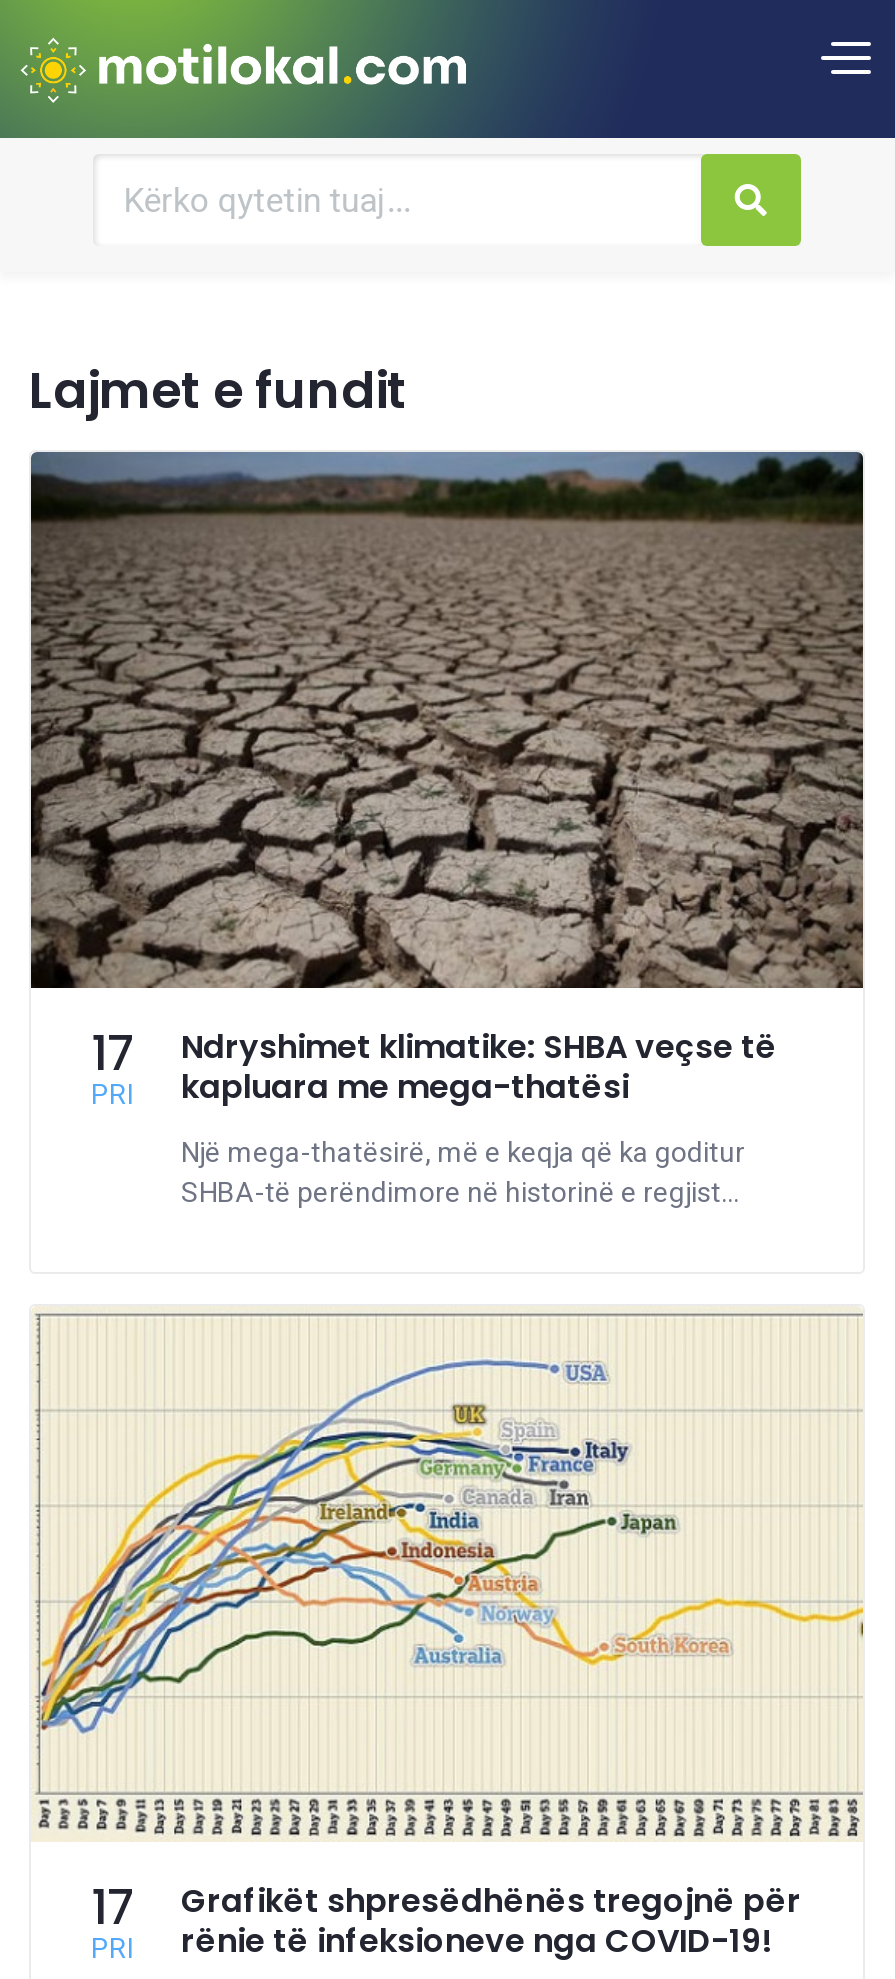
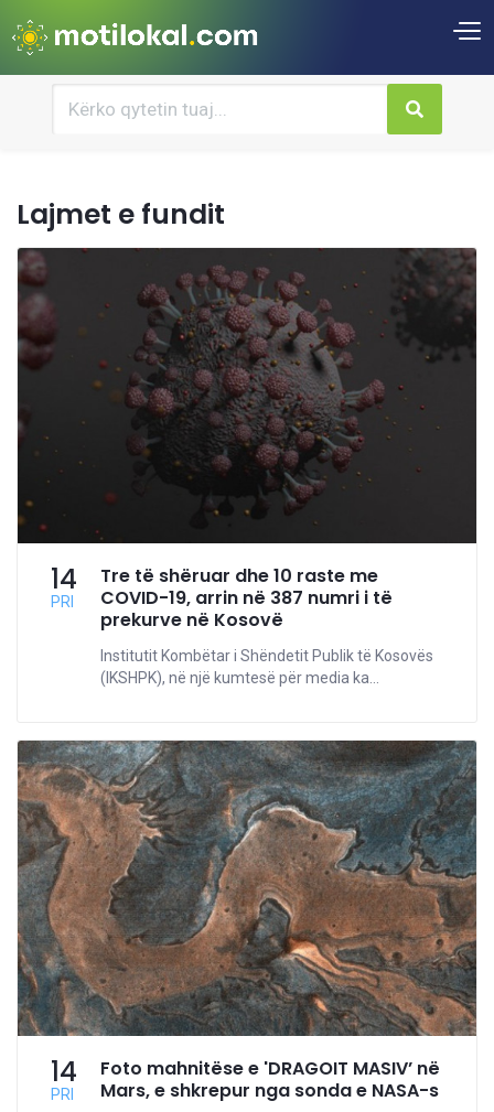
- [image]
- 17
+ [image]
+ 14

- Ndryshimet klimatike: SHBA veçse të
- kapluara me mega-thatësi
+ Tre të shëruar dhe 10 raste me
+ COVID-19, arrin në 387 numri i të
+ prekurve në Kosovë

- Një mega-thatësirë, më e keqja që ka goditur
- SHBA-të perëndimore në historinë e regjist...
+ Institutit Kombëtar i Shëndetit Publik të Kosovës
+ (IKSHPK), në një kumtesë për media ka...

- [image]
- 17
+ [image]
+ 14

- Grafikët shpresëdhënës tregojnë për
- rënie të infeksioneve nga COVID-19!
+ Foto mahnitëse e 'DRAGOIT MASIV’ në
+ Mars, e shkrepur nga sonda e NASA-s
